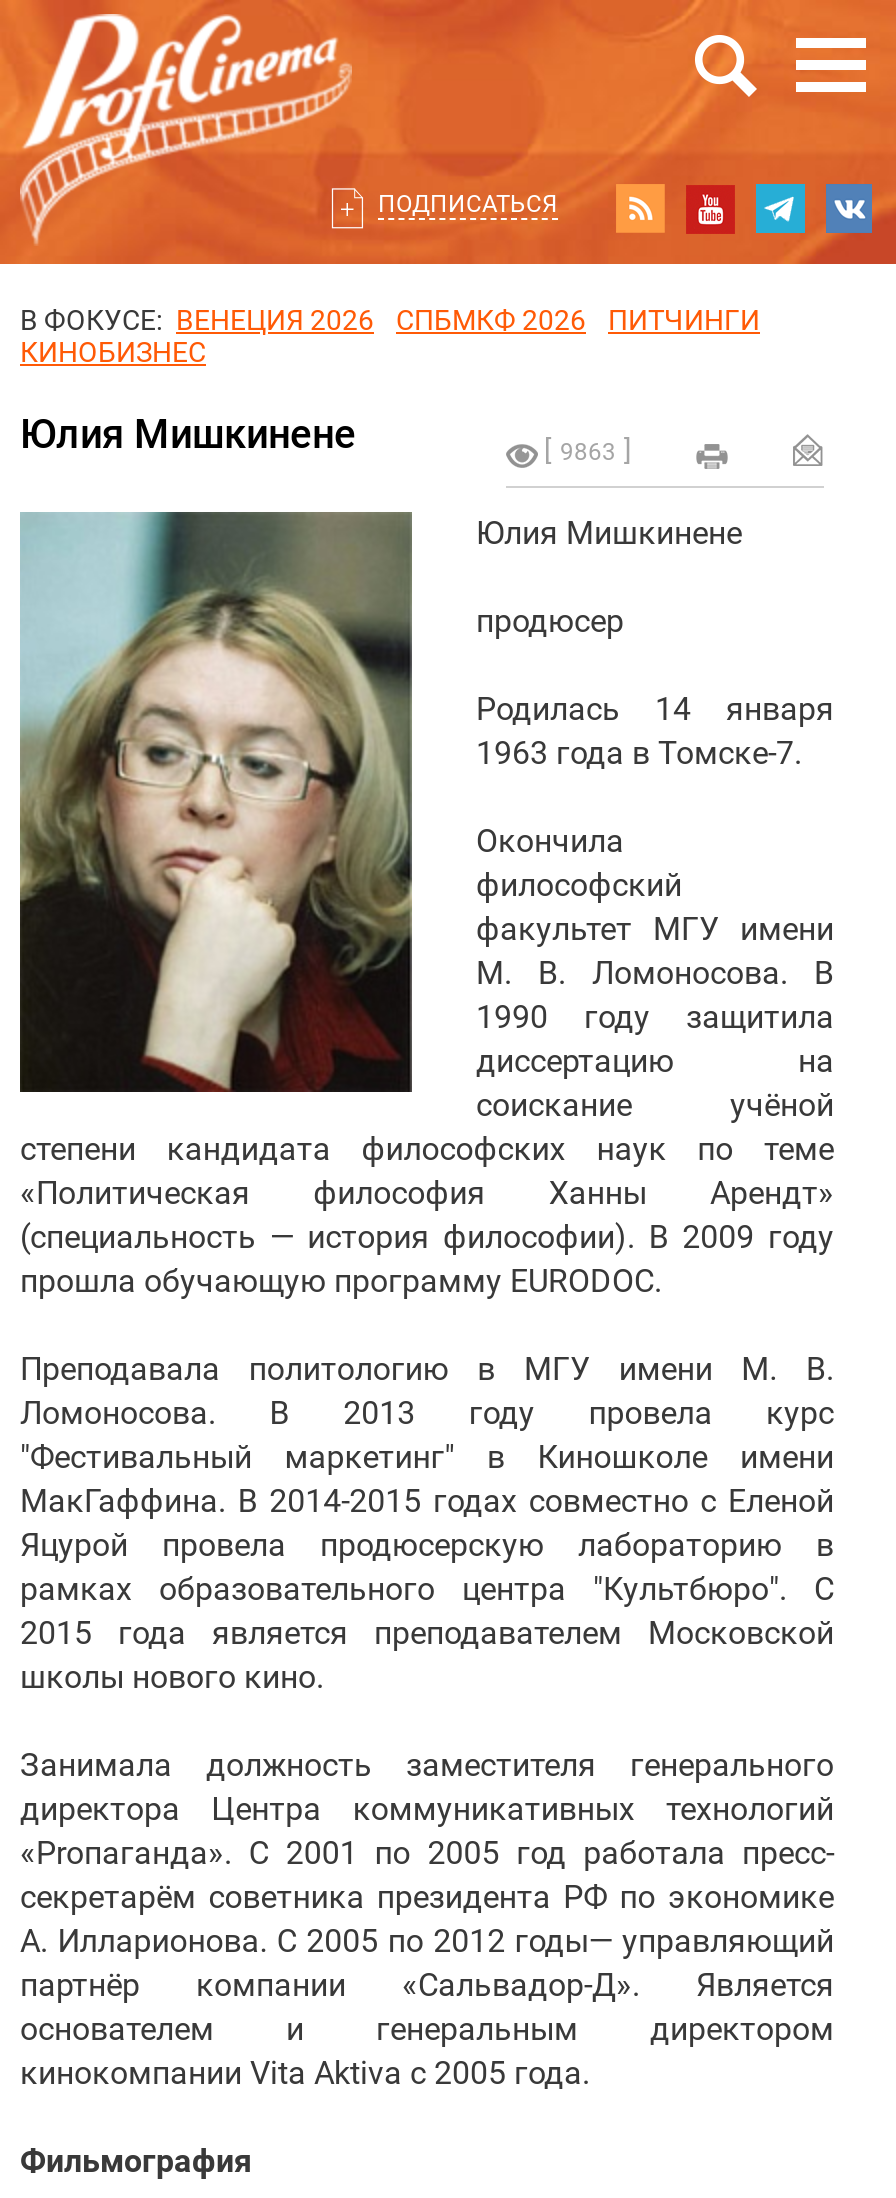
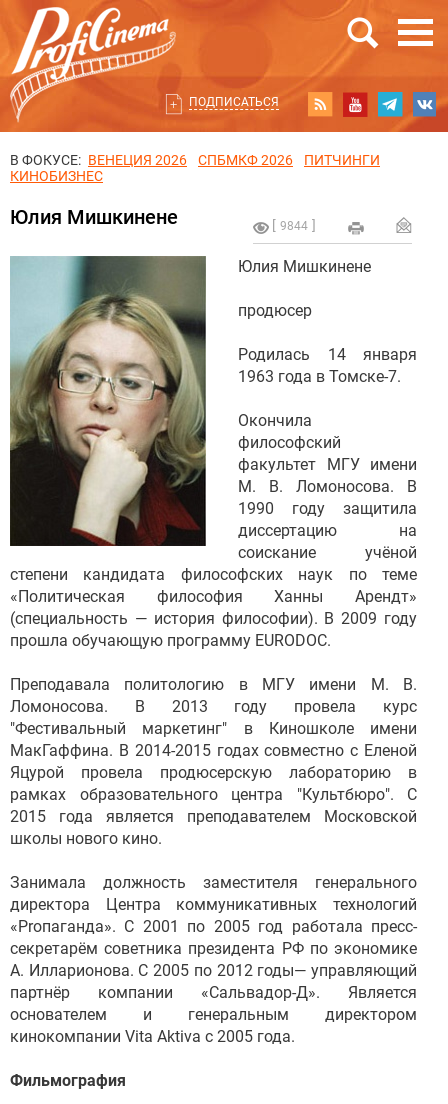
- 9863
+ 9844
